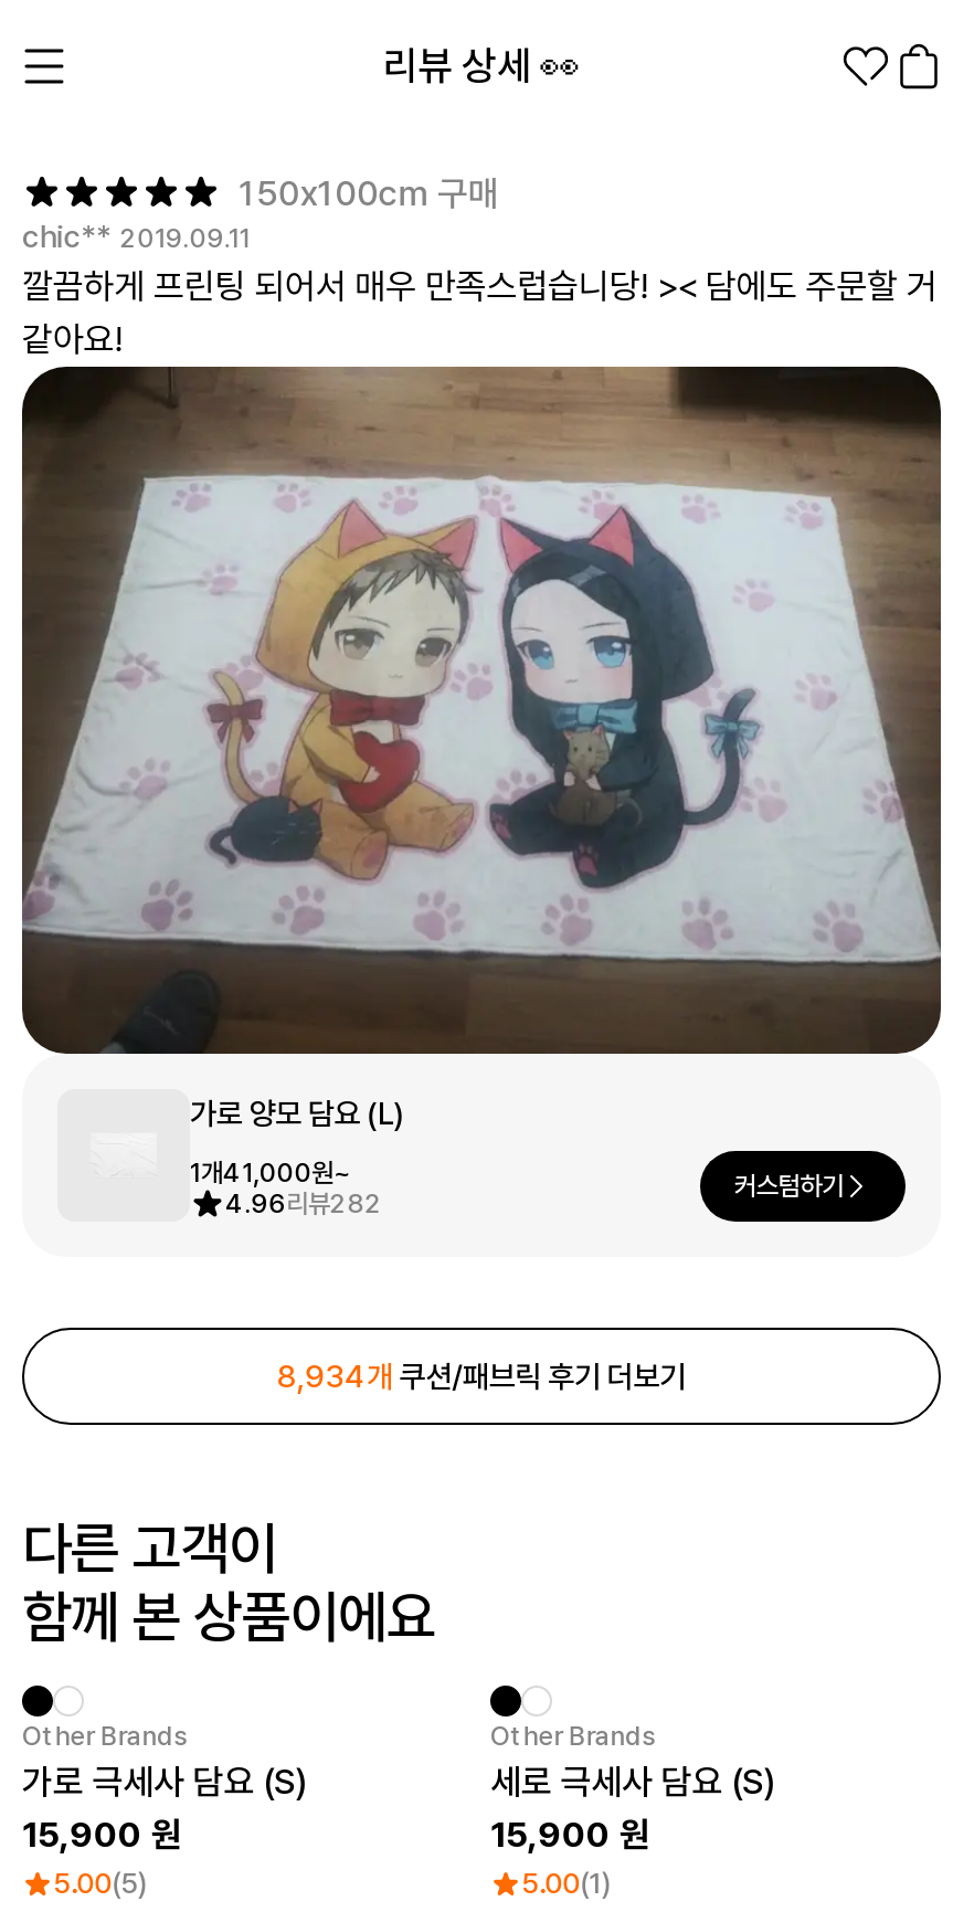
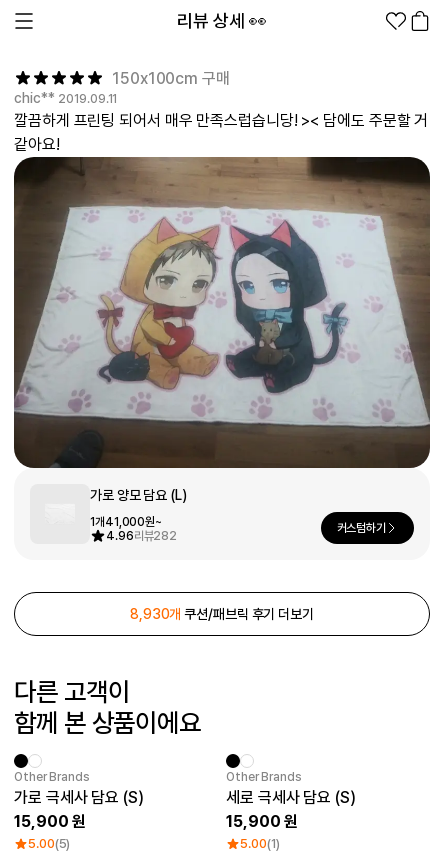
- 8,934개 쿠션/패브릭 후기 더보기
+ 8,930개 쿠션/패브릭 후기 더보기
